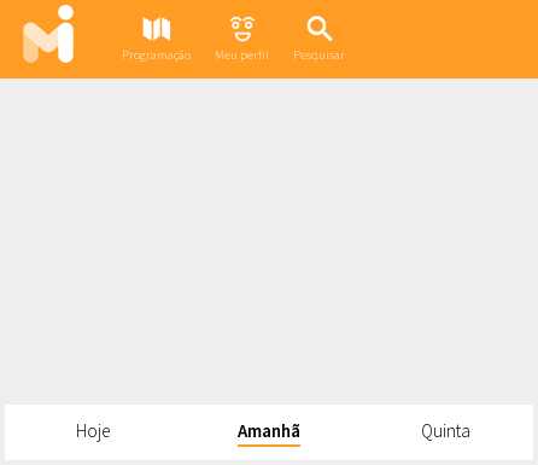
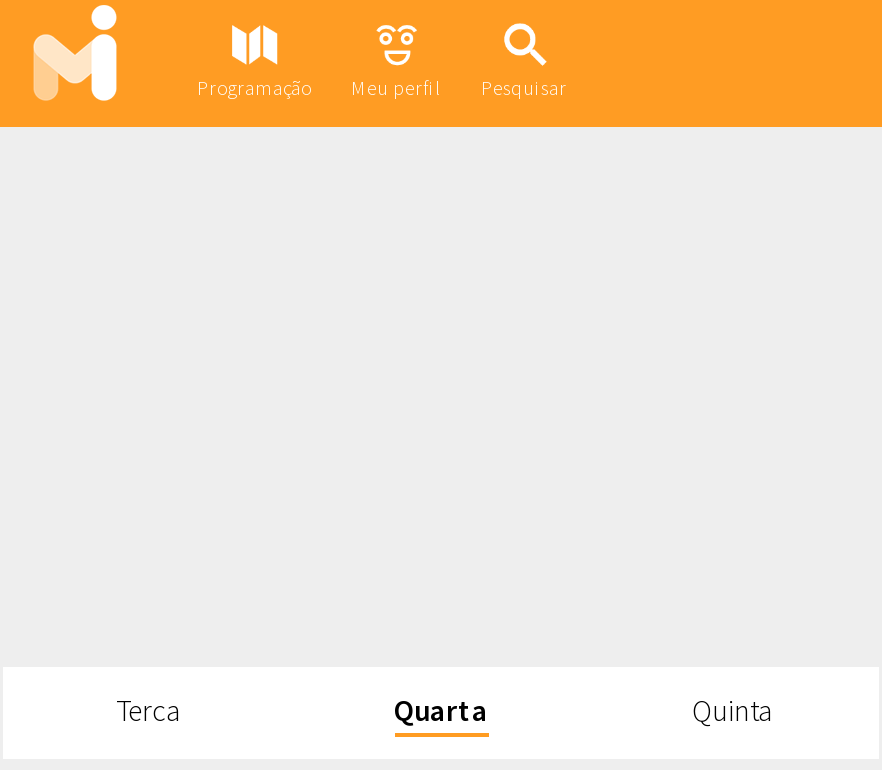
- Hoje
- Amanhã
+ Terca
+ Quarta
